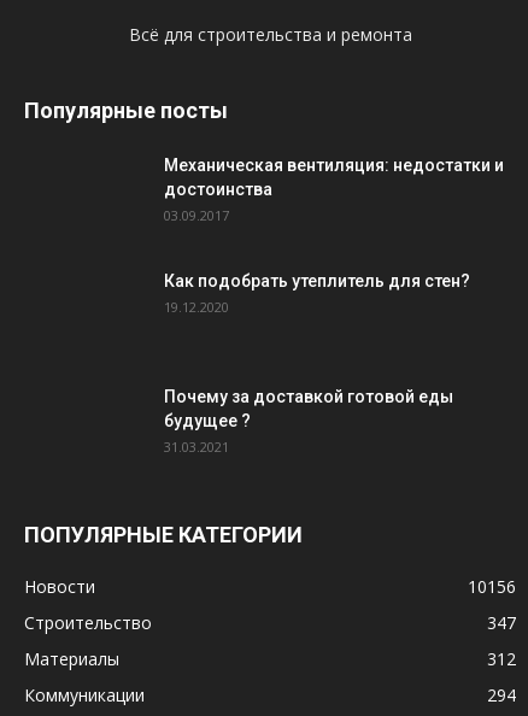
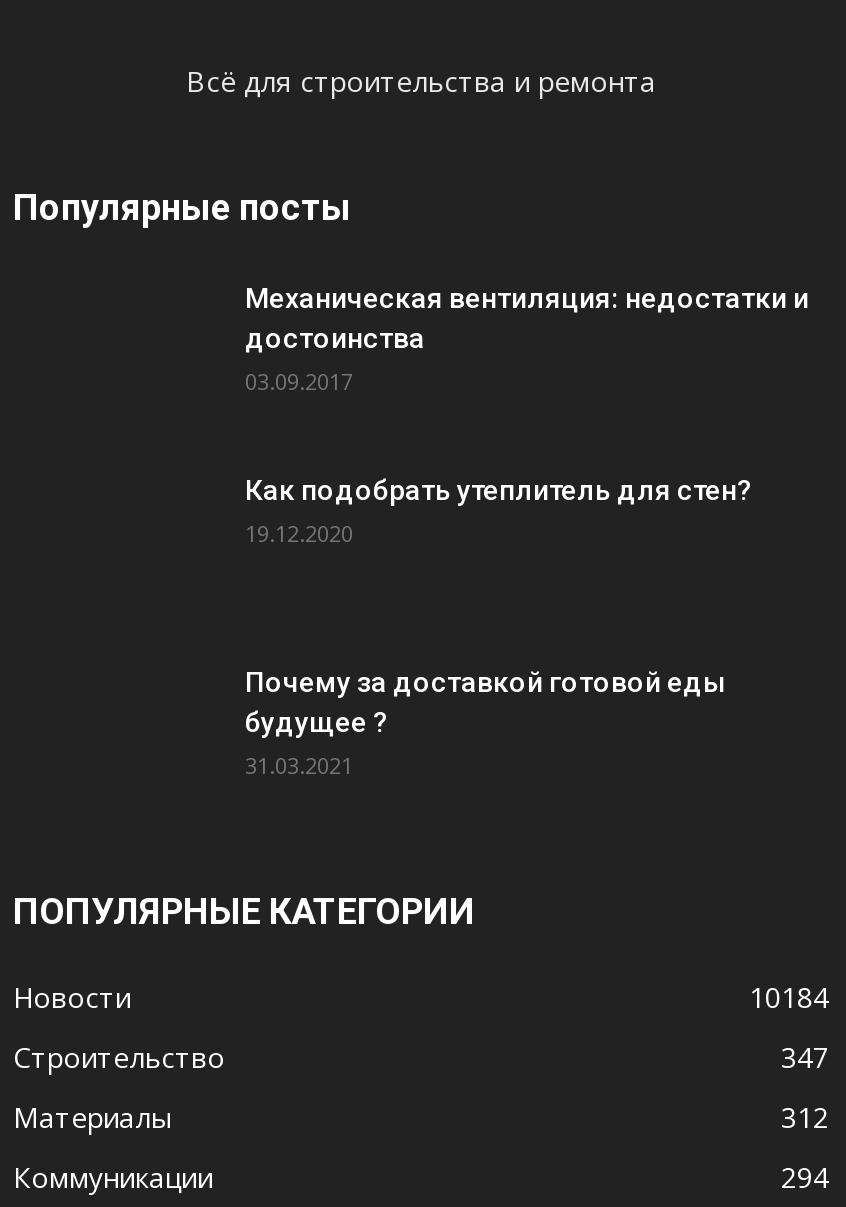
- 10156
+ 10184
